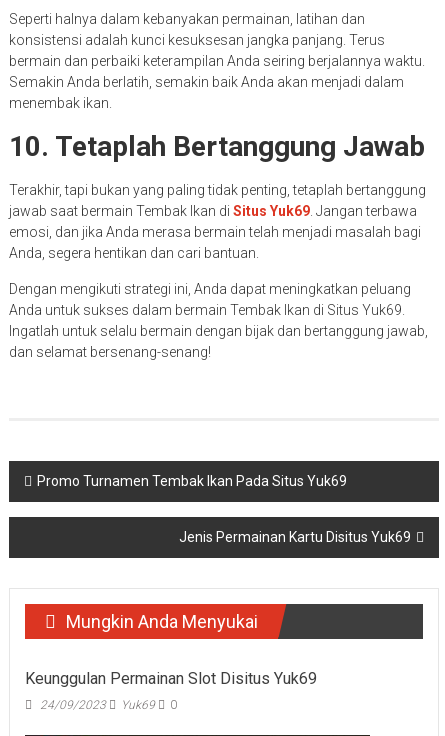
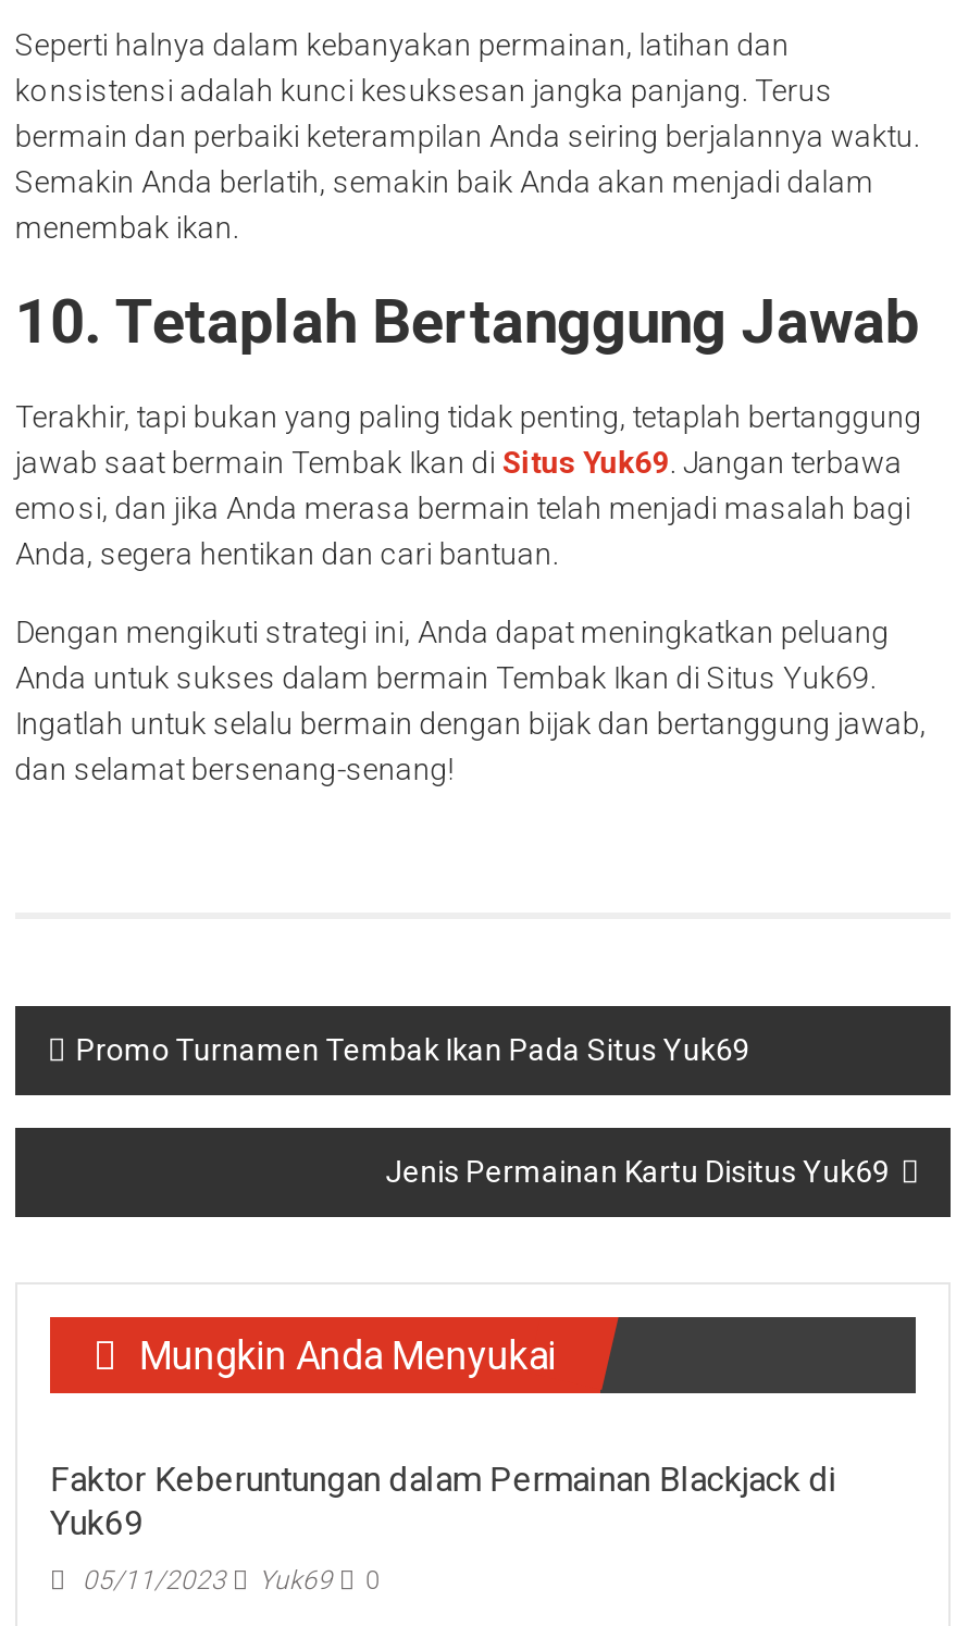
- Keunggulan Permainan Slot Disitus Yuk69
+ Faktor Keberuntungan dalam Permainan Blackjack di
+ Yuk69

- 24/09/2023 Yuk69 0
+ 05/11/2023 Yuk69 0
